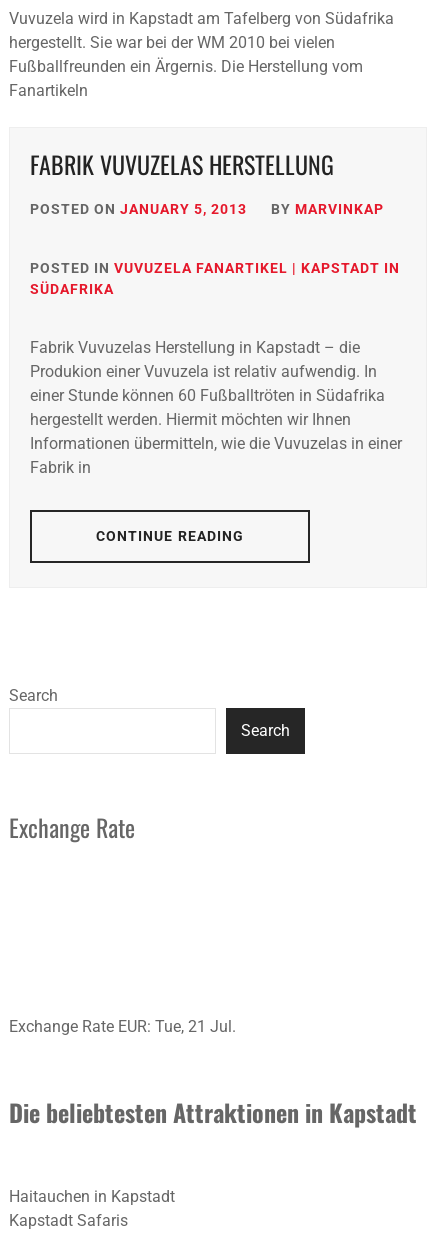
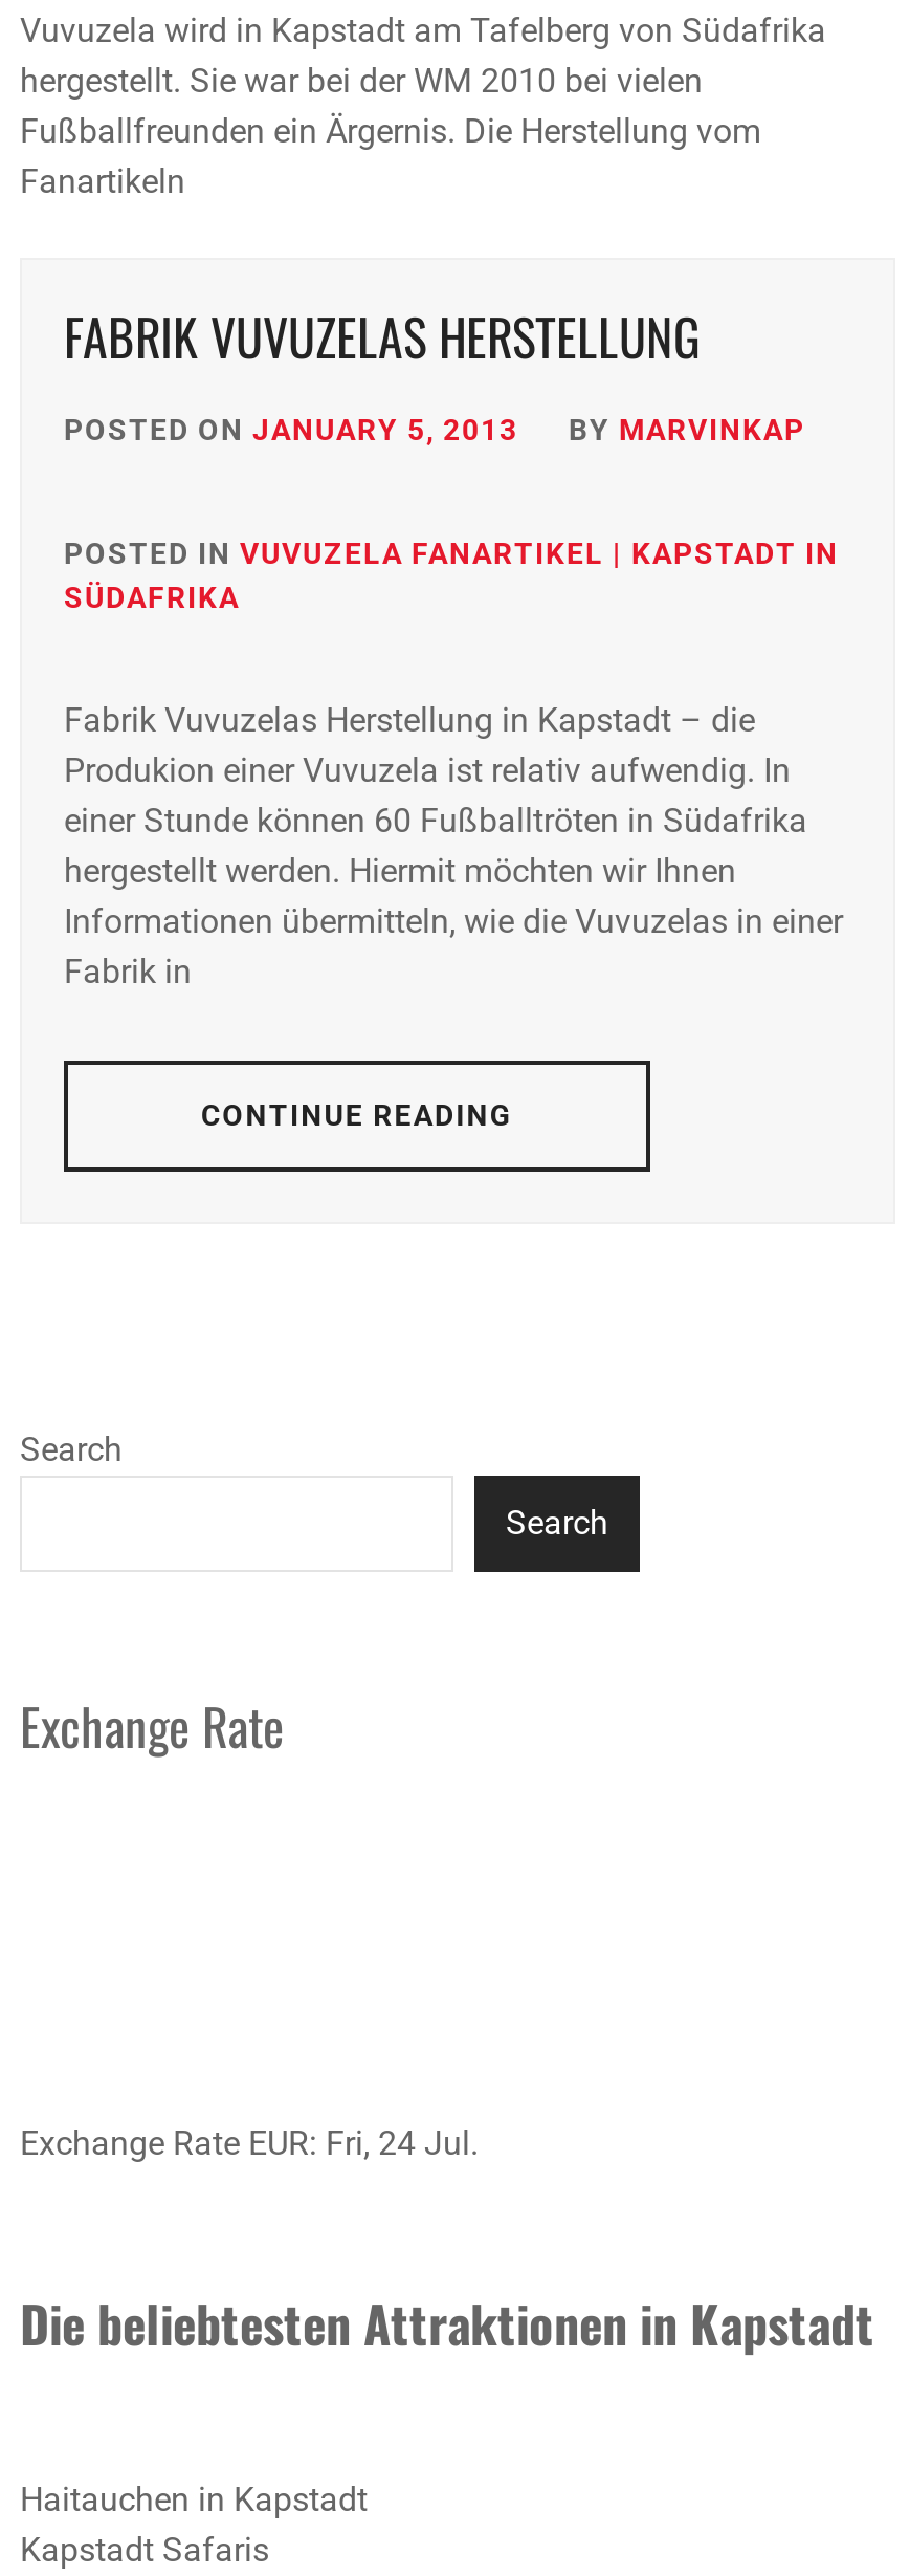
- Exchange Rate EUR: Tue, 21 Jul.
+ Exchange Rate EUR: Fri, 24 Jul.
